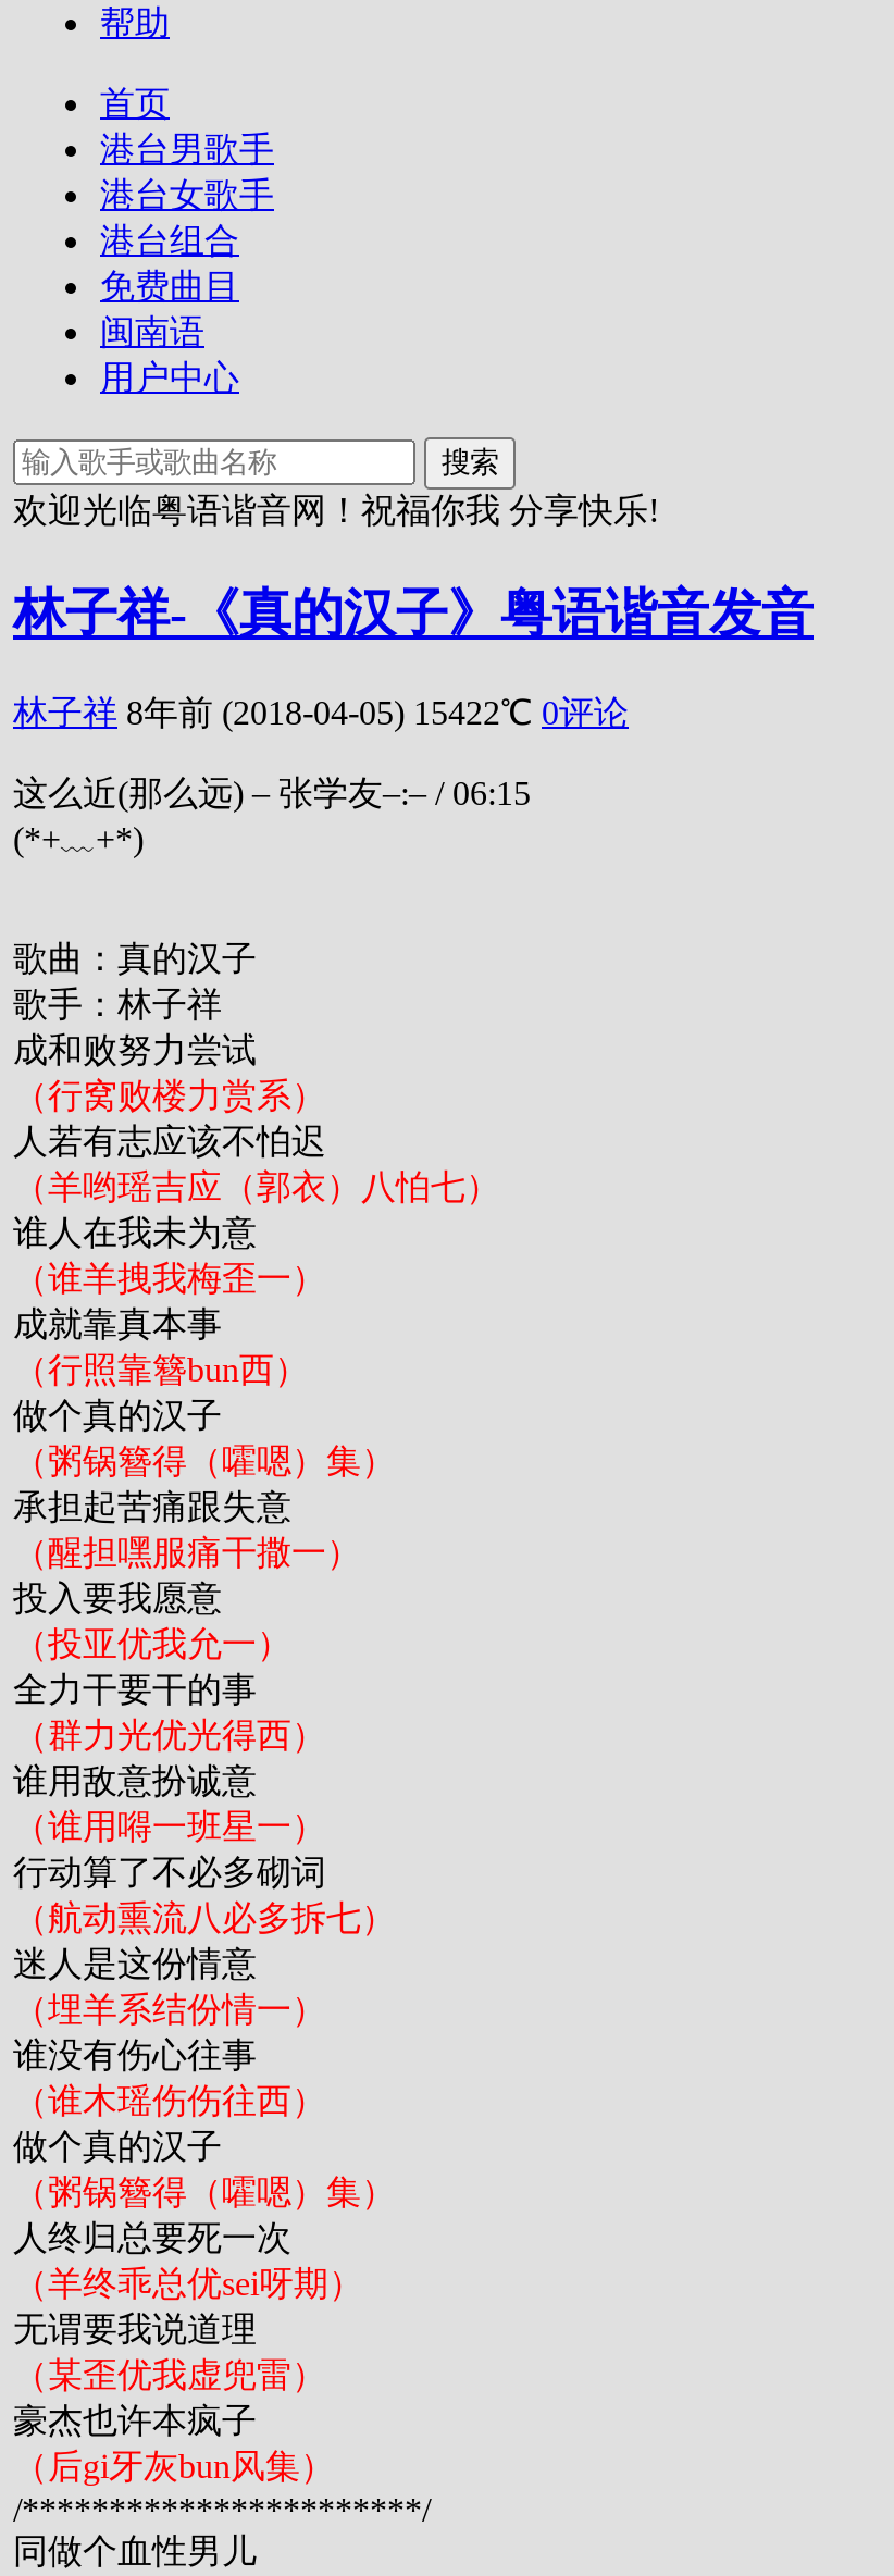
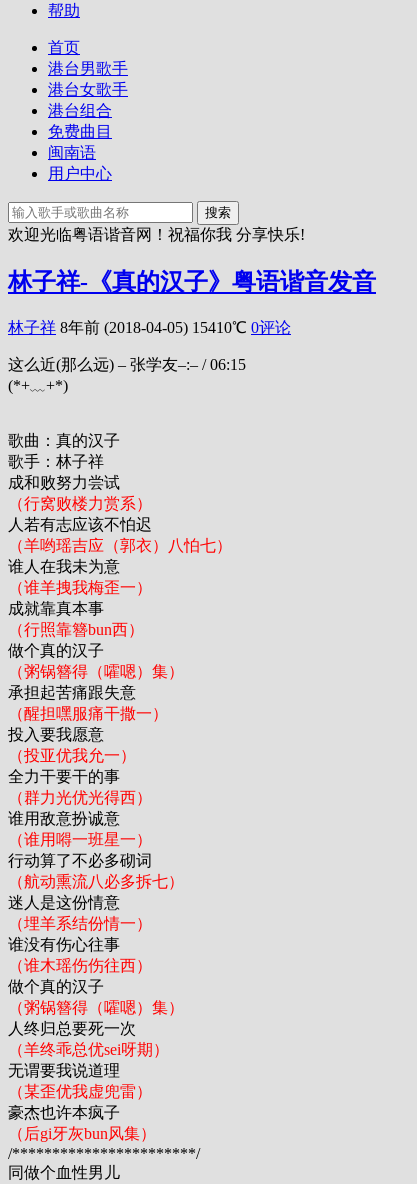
- 林子祥 8年前 (2018-04-05) 15422℃ 0评论
+ 林子祥 8年前 (2018-04-05) 15410℃ 0评论
